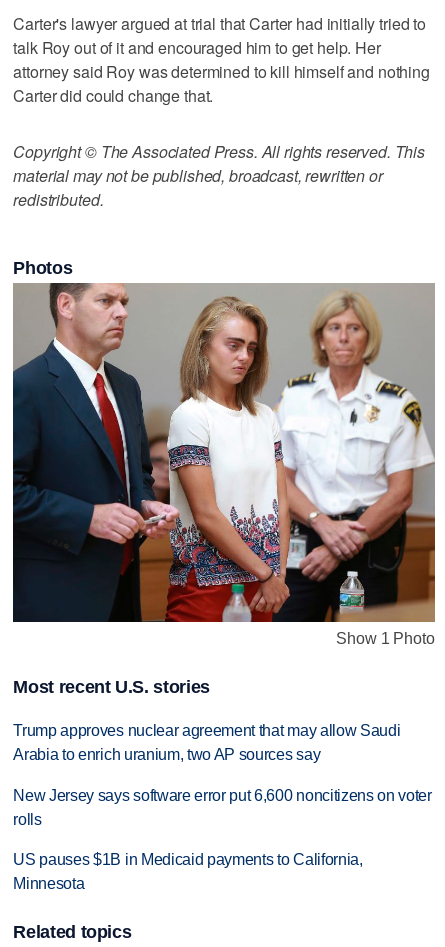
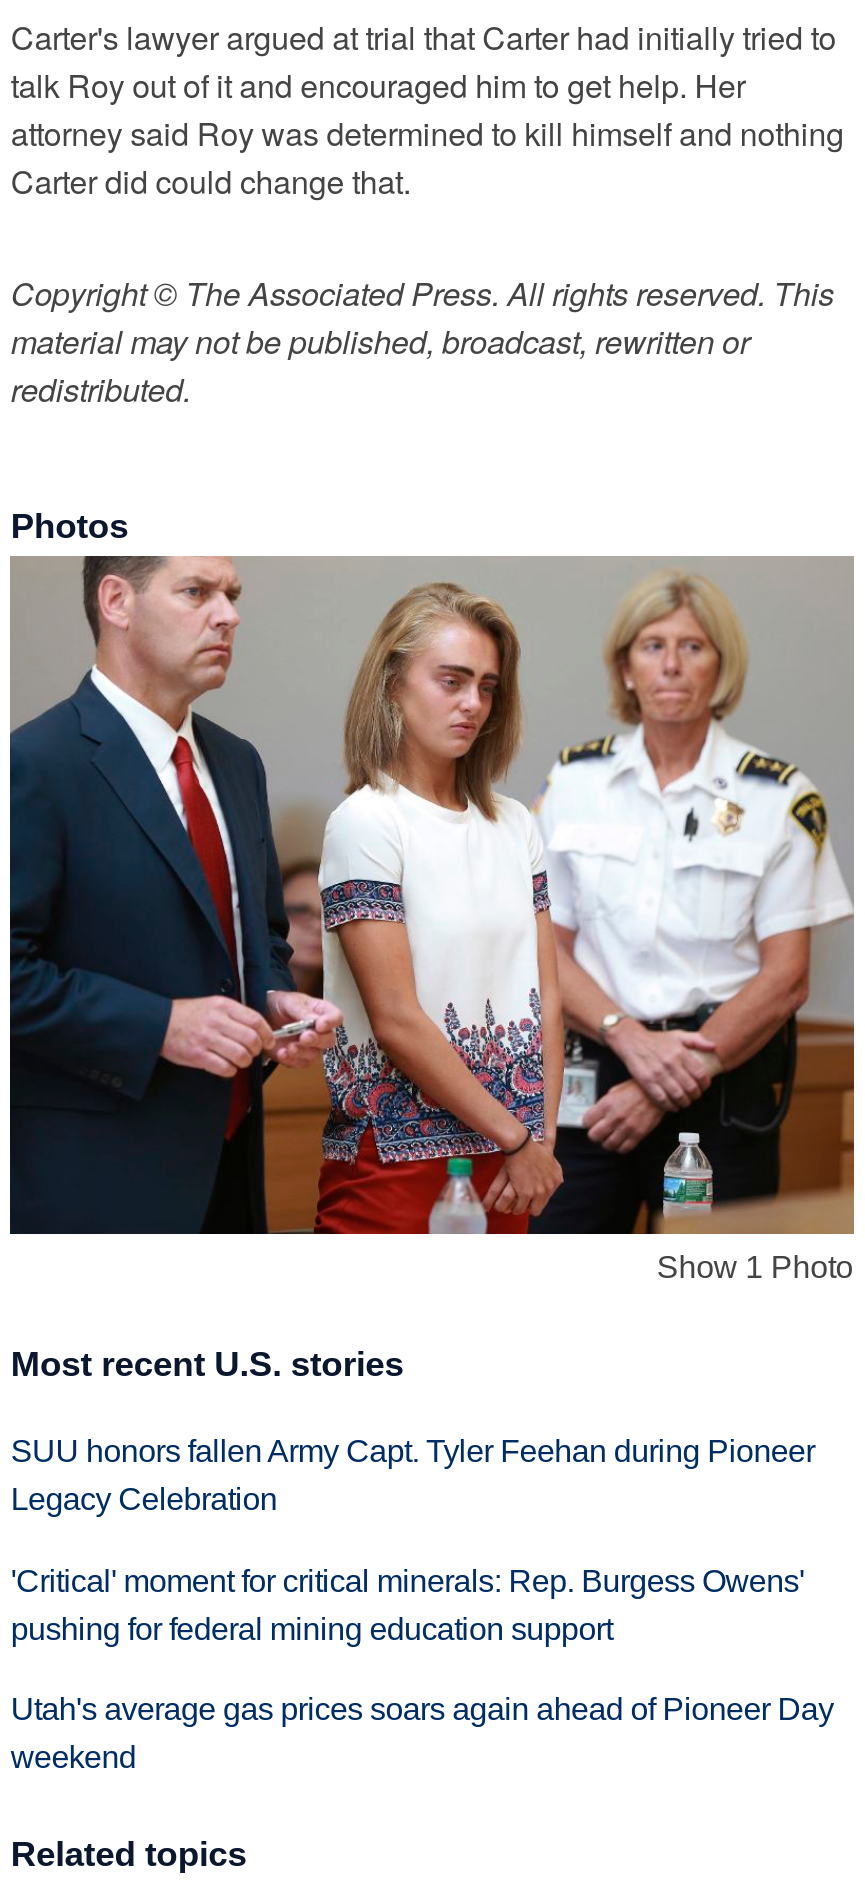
- Trump approves nuclear agreement that may allow Saudi
- Arabia to enrich uranium, two AP sources say
+ SUU honors fallen Army Capt. Tyler Feehan during Pioneer
+ Legacy Celebration

- New Jersey says software error put 6,600 noncitizens on voter
- rolls
+ 'Critical' moment for critical minerals: Rep. Burgess Owens'
+ pushing for federal mining education support

- US pauses $1B in Medicaid payments to California,
- Minnesota
+ Utah's average gas prices soars again ahead of Pioneer Day
+ weekend
